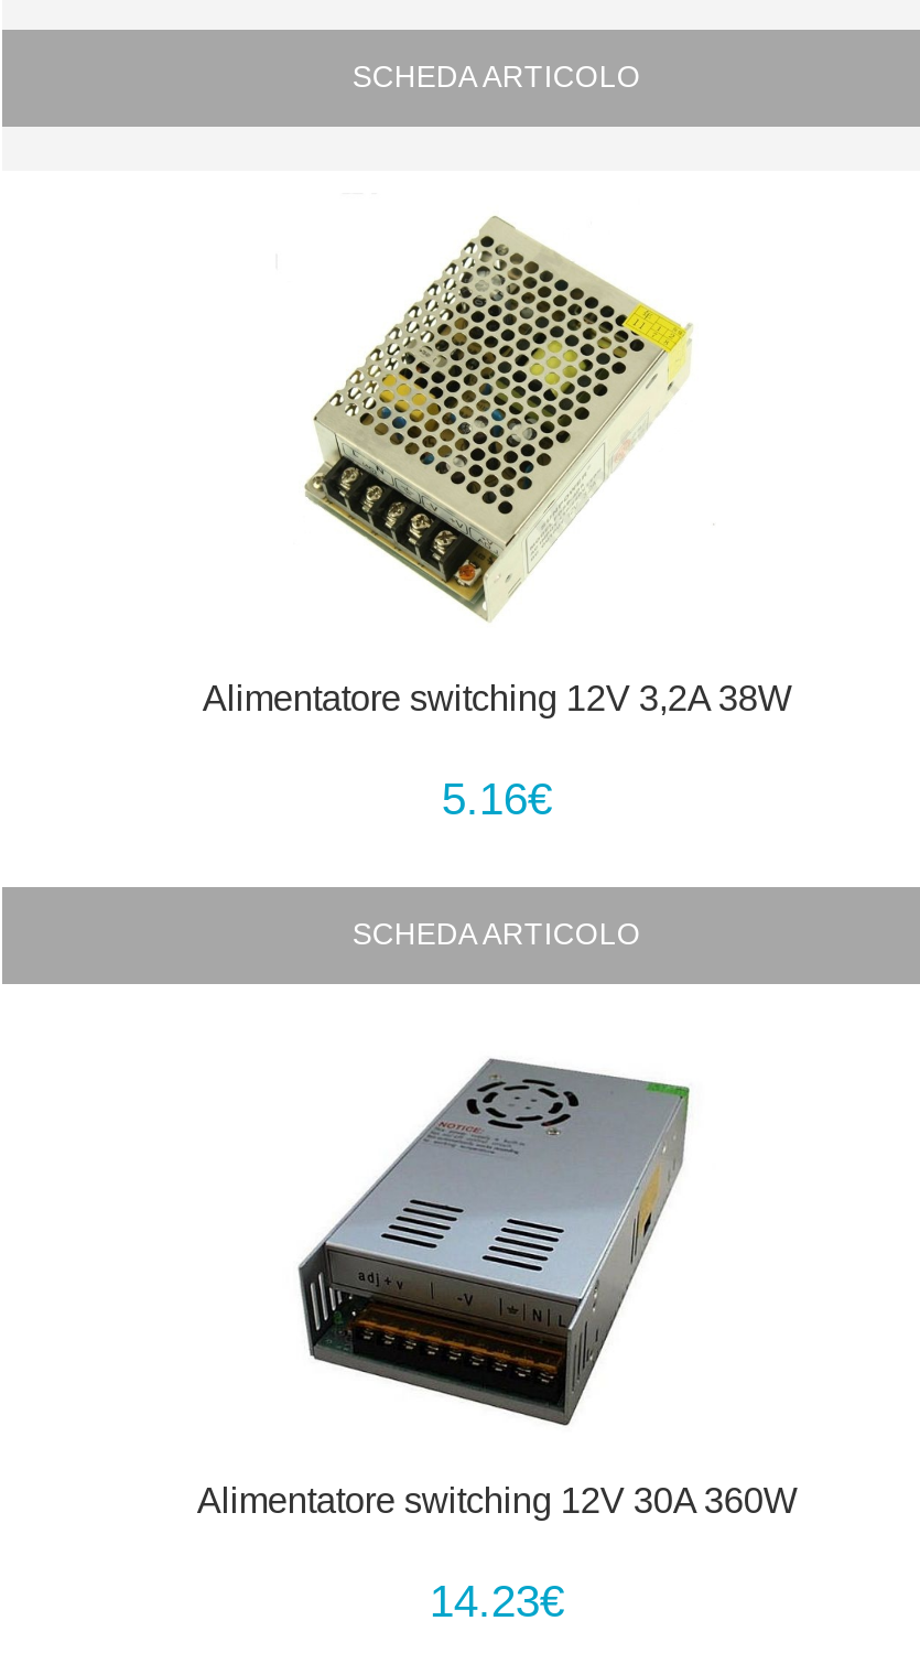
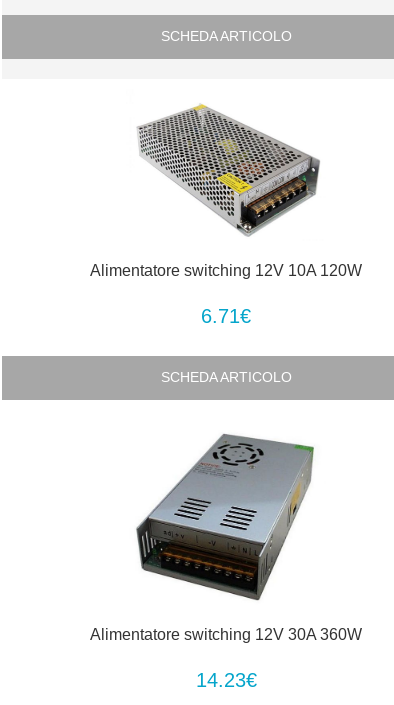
- [image]
+ [image]

- Alimentatore switching 12V 3,2A 38W
+ Alimentatore switching 12V 10A 120W

- 5.16€
+ 6.71€
